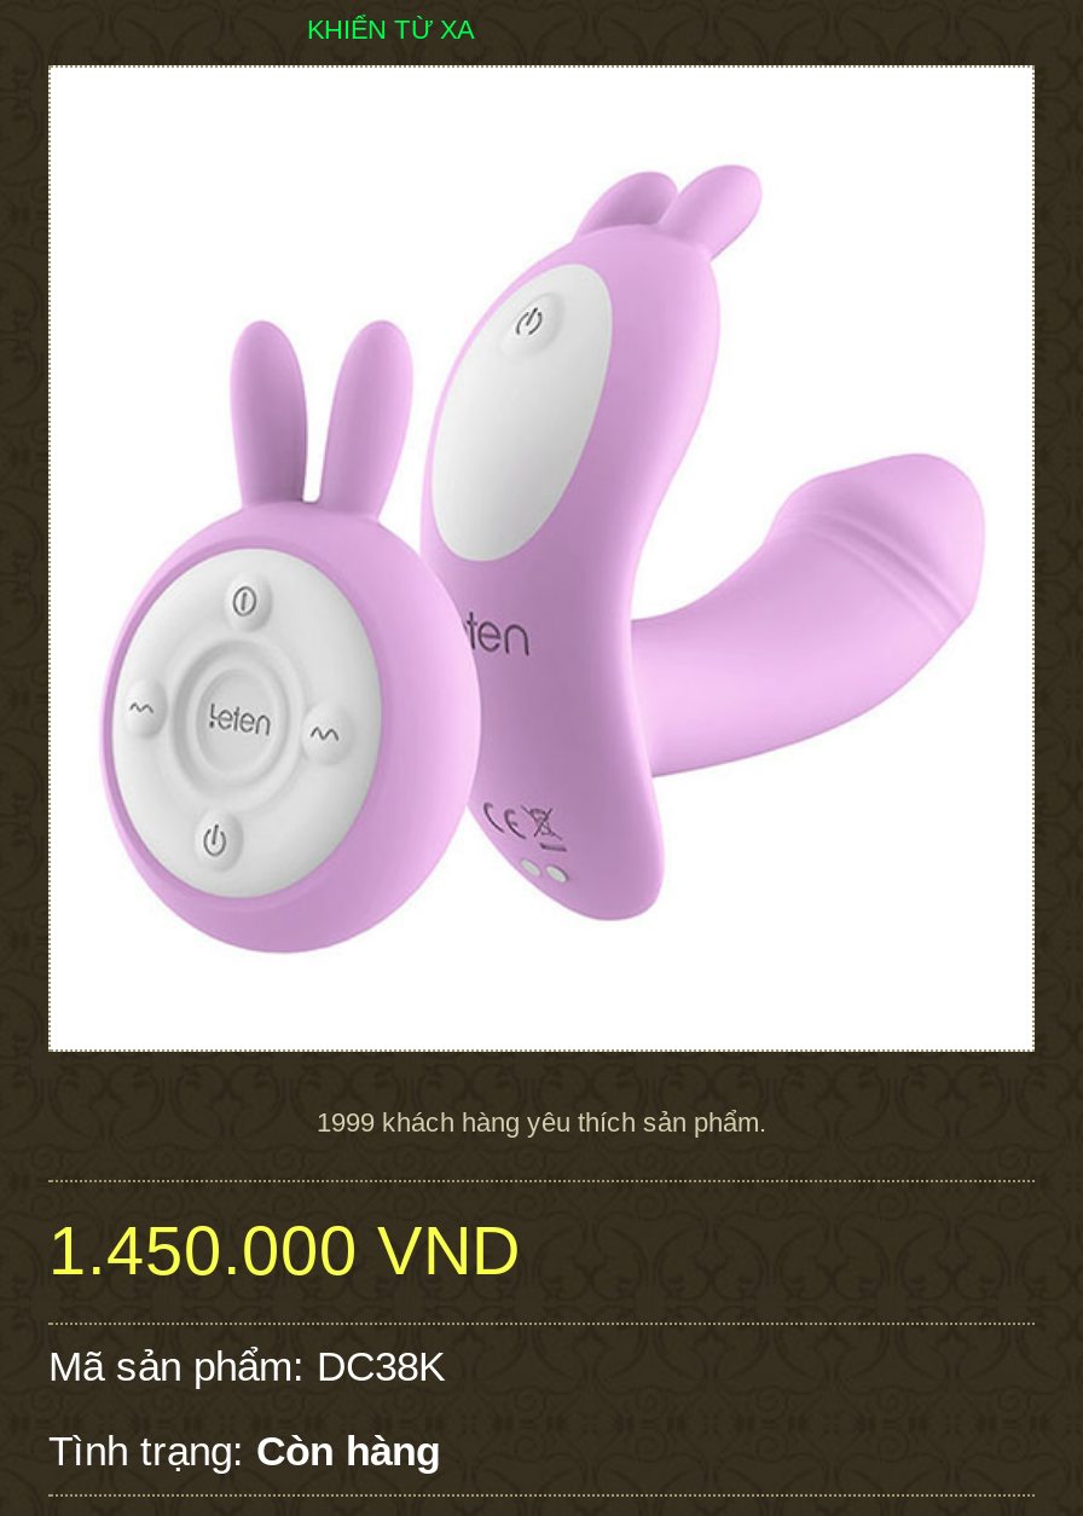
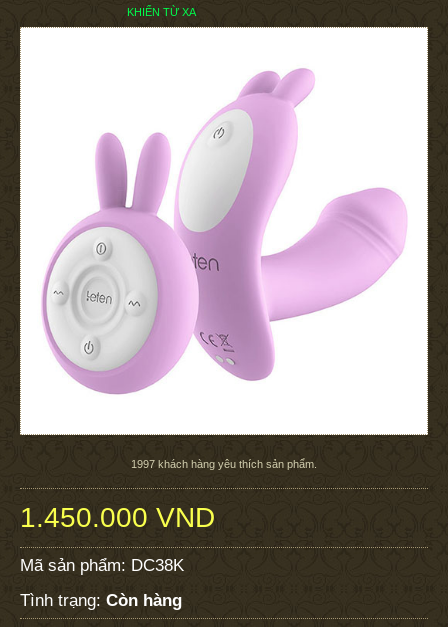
- 1999 khách hàng yêu thích sản phẩm.
+ 1997 khách hàng yêu thích sản phẩm.
